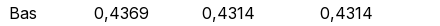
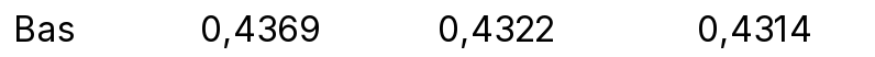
- 0,4314
+ 0,4322
